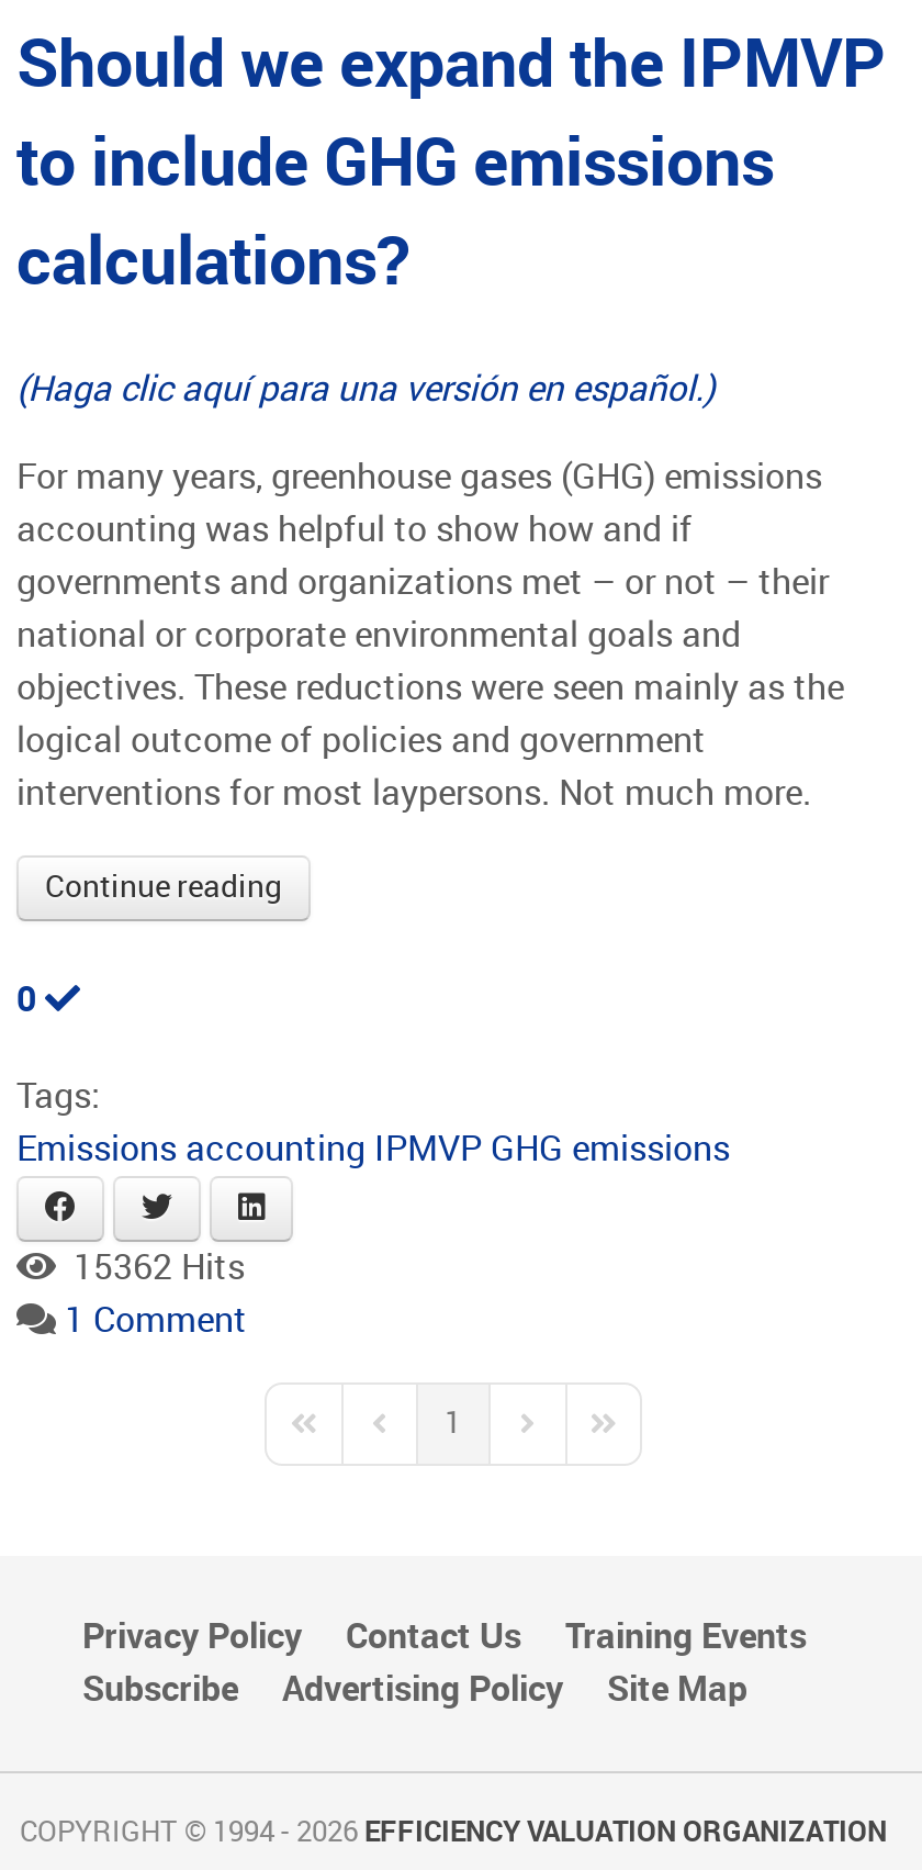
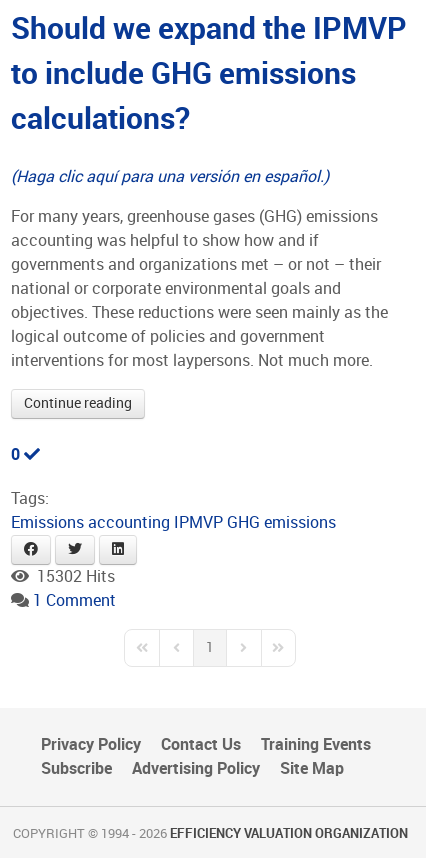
- 15362 Hits
+ 15302 Hits
